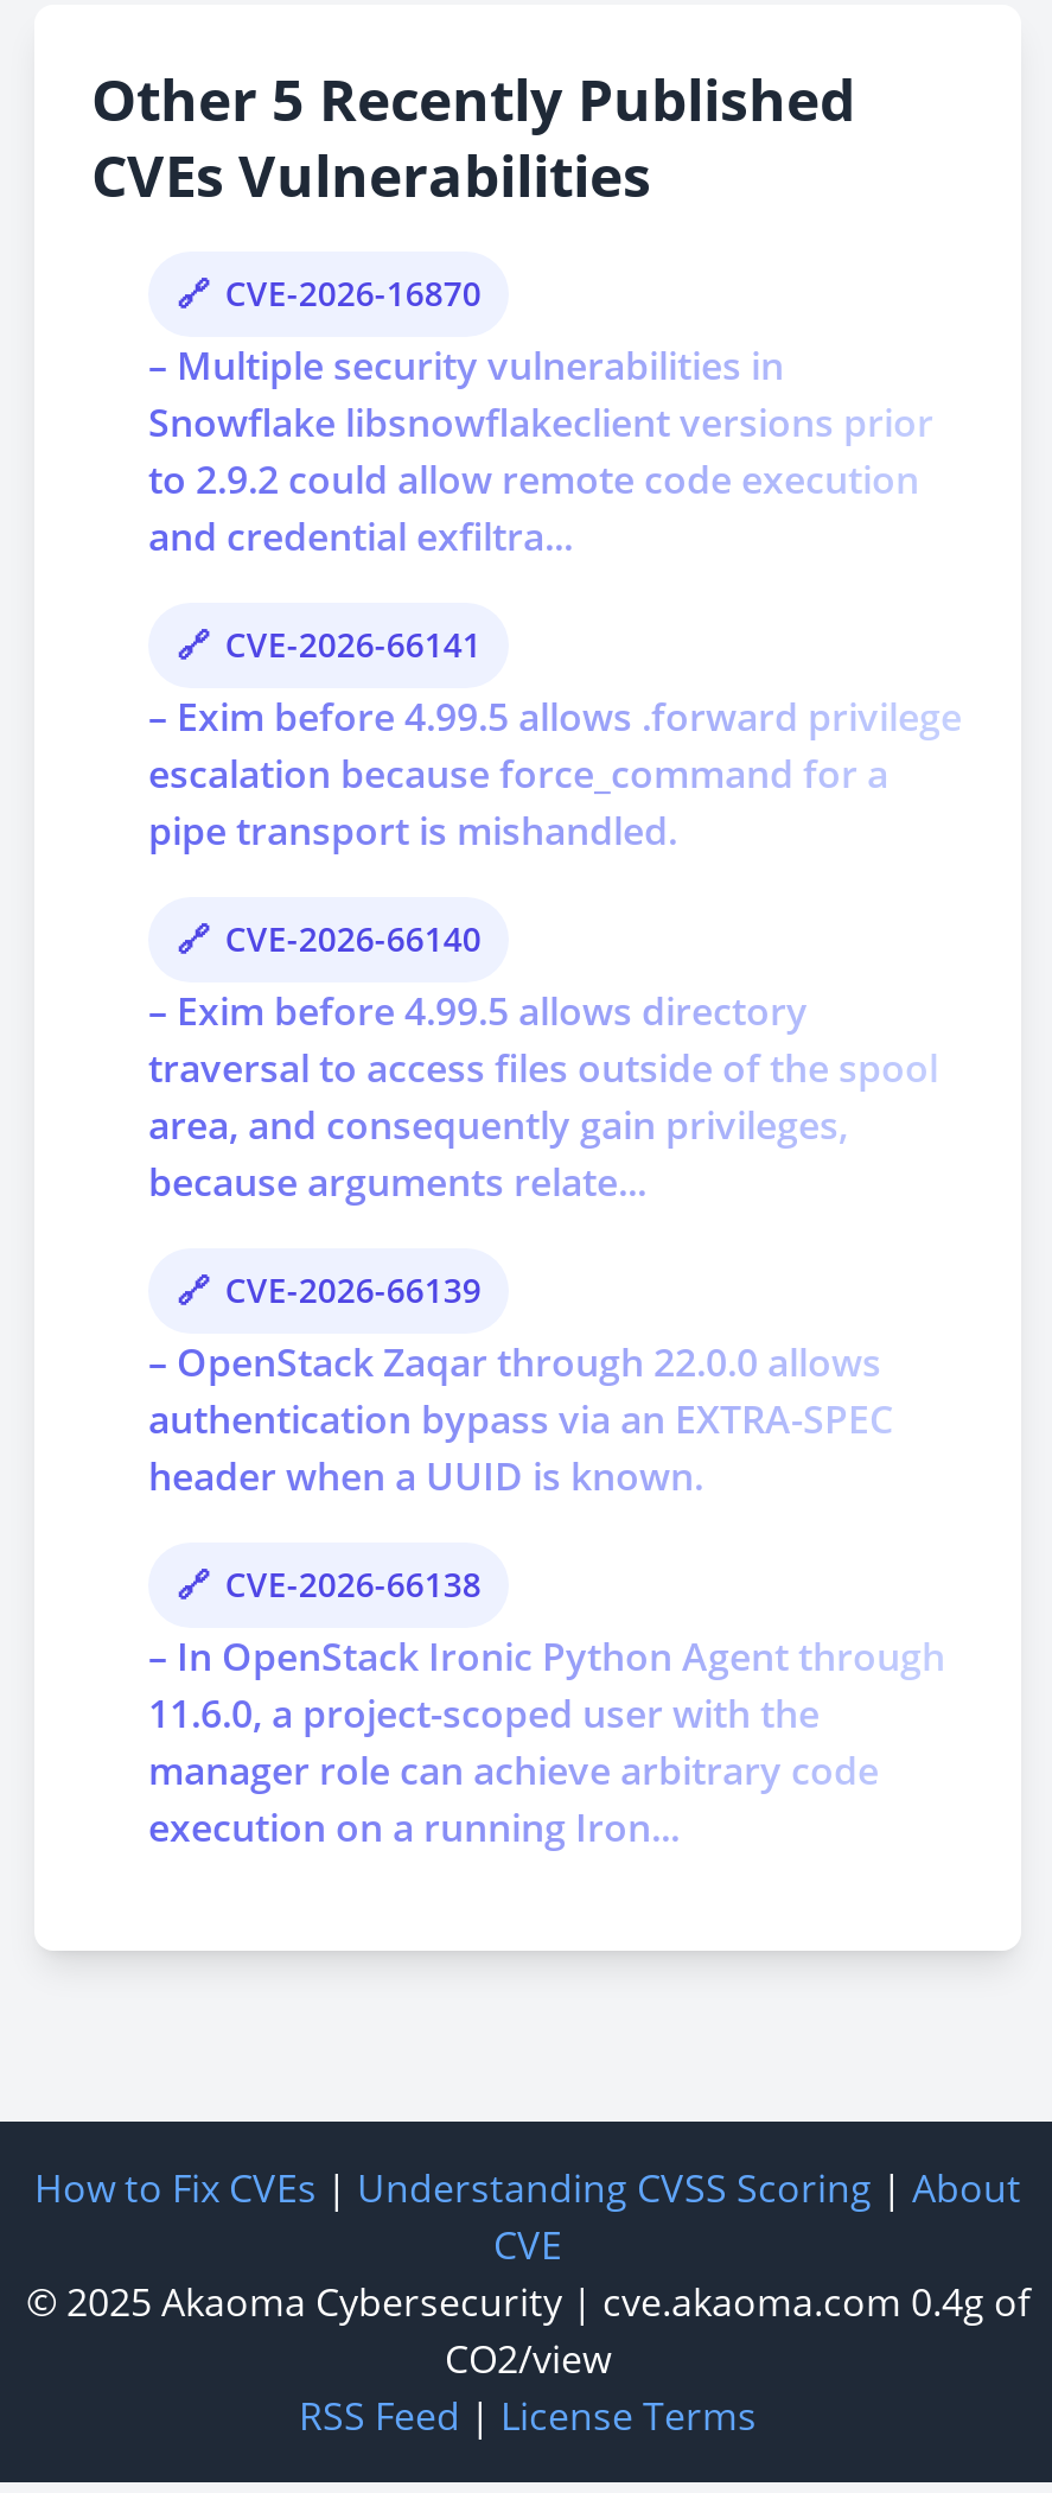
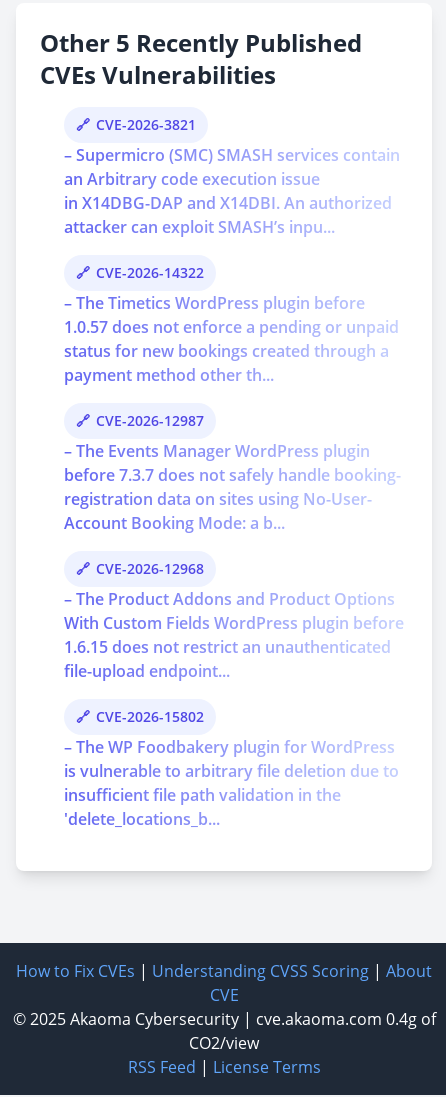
- CVE-2026-16870
+ CVE-2026-3821

- – Multiple security vulnerabilities in
- Snowflake libsnowflakeclient versions prior
- to 2.9.2 could allow remote code execution
- and credential exfiltra...
+ – Supermicro (SMC) SMASH services contain
+ an Arbitrary code execution issue
+ in X14DBG-DAP and X14DBI. An authorized
+ attacker can exploit SMASH’s inpu...

- CVE-2026-66141
+ CVE-2026-14322

- – Exim before 4.99.5 allows .forward privilege
- escalation because force_command for a
- pipe transport is mishandled.
+ – The Timetics WordPress plugin before
+ 1.0.57 does not enforce a pending or unpaid
+ status for new bookings created through a
+ payment method other th...

- CVE-2026-66140
+ CVE-2026-12987

- – Exim before 4.99.5 allows directory
- traversal to access files outside of the spool
- area, and consequently gain privileges,
- because arguments relate...
+ – The Events Manager WordPress plugin
+ before 7.3.7 does not safely handle booking-
+ registration data on sites using No-User-
+ Account Booking Mode: a b...

- CVE-2026-66139
+ CVE-2026-12968

- – OpenStack Zaqar through 22.0.0 allows
- authentication bypass via an EXTRA-SPEC
- header when a UUID is known.
+ – The Product Addons and Product Options
+ With Custom Fields WordPress plugin before
+ 1.6.15 does not restrict an unauthenticated
+ file-upload endpoint...

- CVE-2026-66138
+ CVE-2026-15802

- – In OpenStack Ironic Python Agent through
- 11.6.0, a project-scoped user with the
- manager role can achieve arbitrary code
- execution on a running Iron...
+ – The WP Foodbakery plugin for WordPress
+ is vulnerable to arbitrary file deletion due to
+ insufficient file path validation in the
+ 'delete_locations_b...
